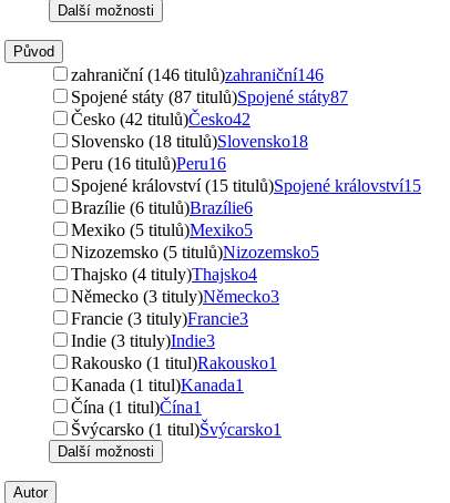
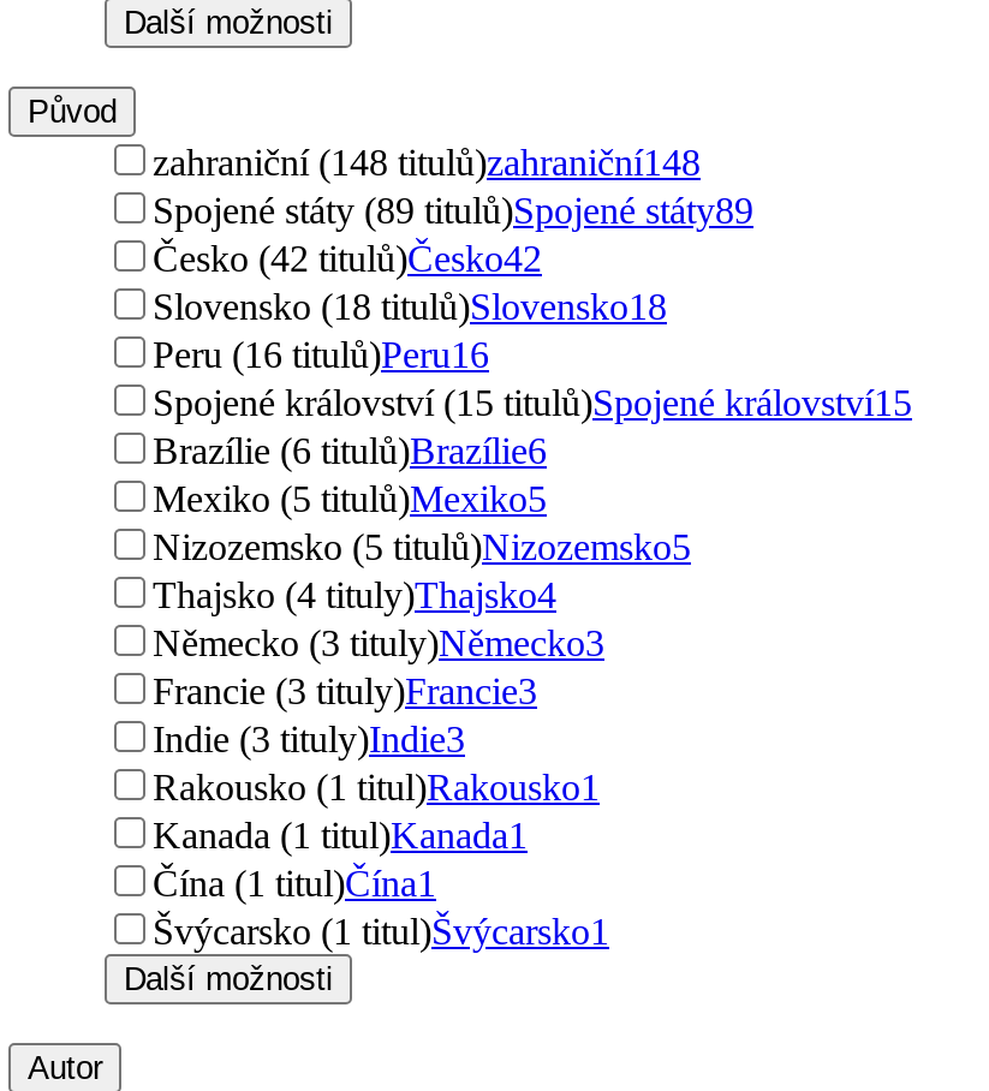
- zahraniční (146 titulů)zahraniční146
+ zahraniční (148 titulů)zahraniční148

- Spojené státy (87 titulů)Spojené státy87
+ Spojené státy (89 titulů)Spojené státy89
